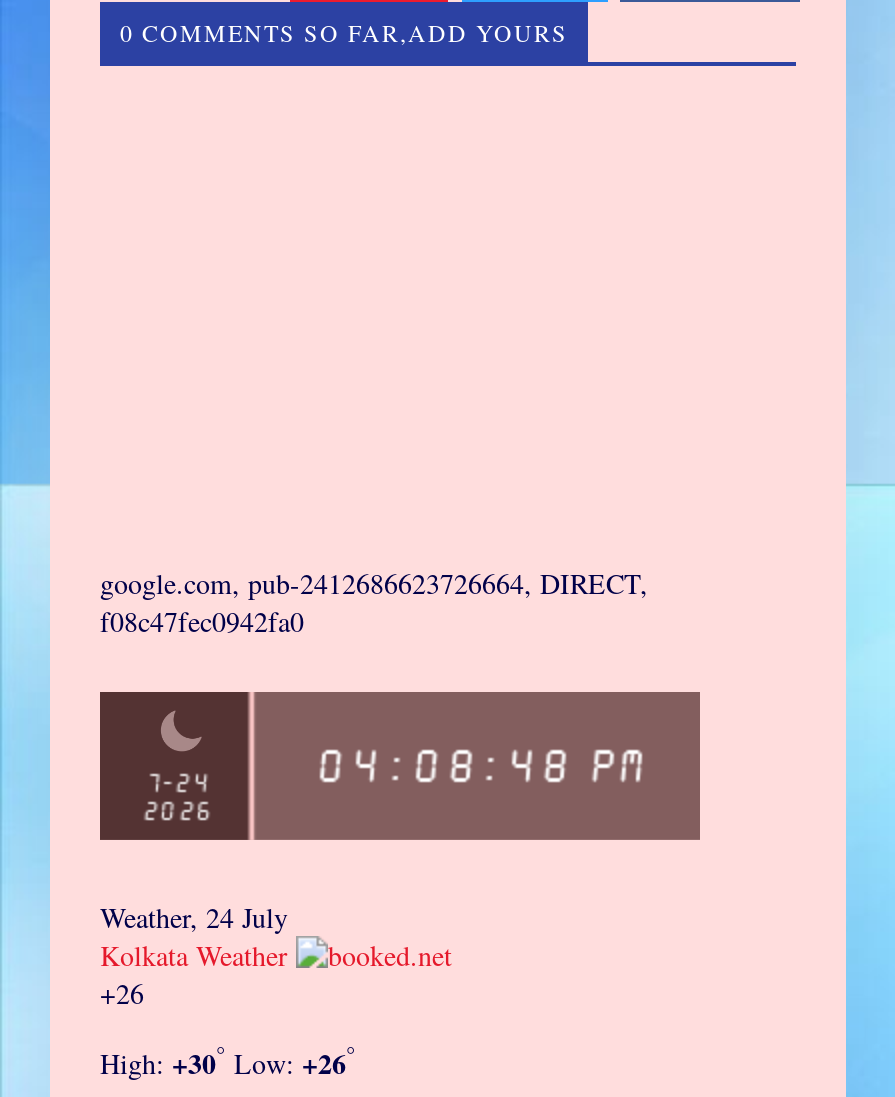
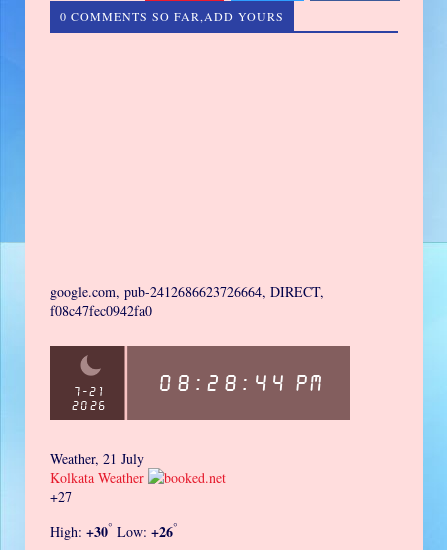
- Weather, 24 July
+ Weather, 21 July

- +26
+ +27
